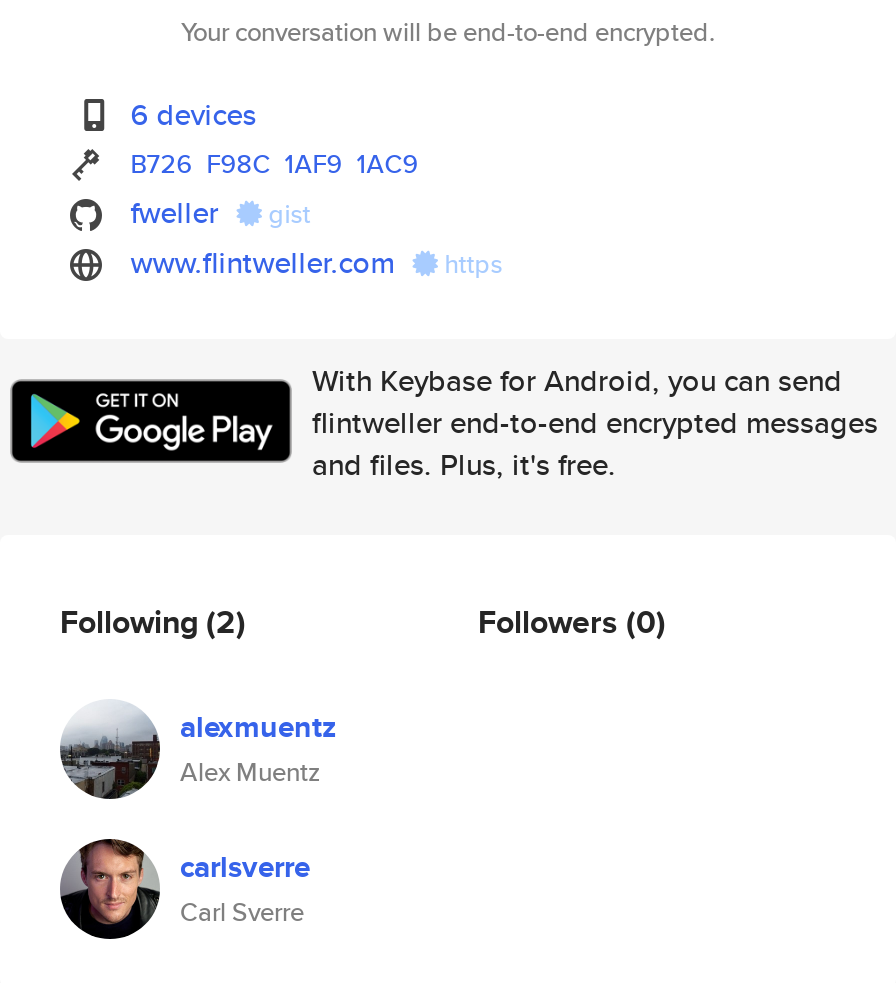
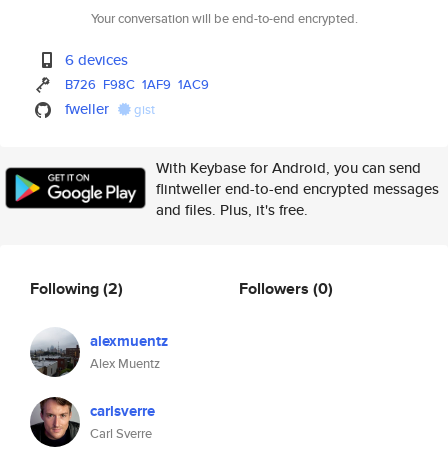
- www.flintweller.com
- https
